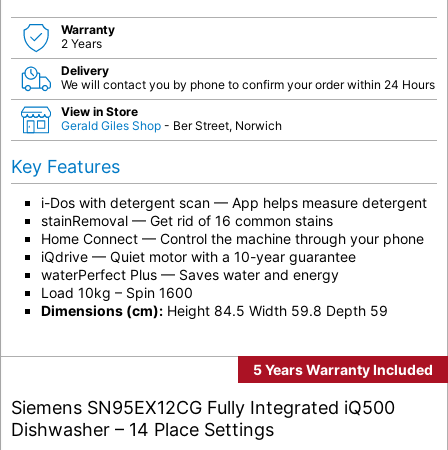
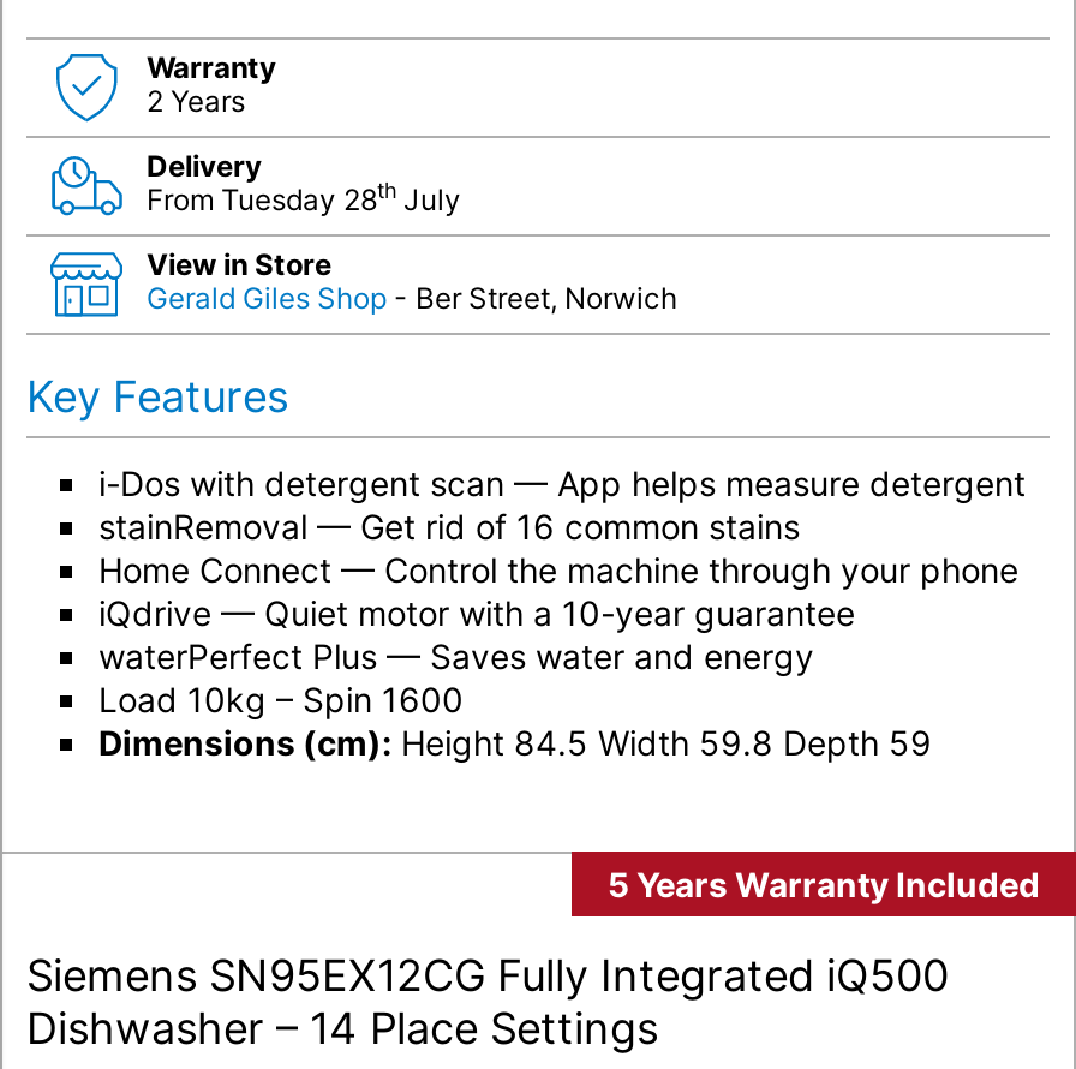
- We will contact you by phone to confirm your order within 24 Hours
+ From Tuesday 28th July
